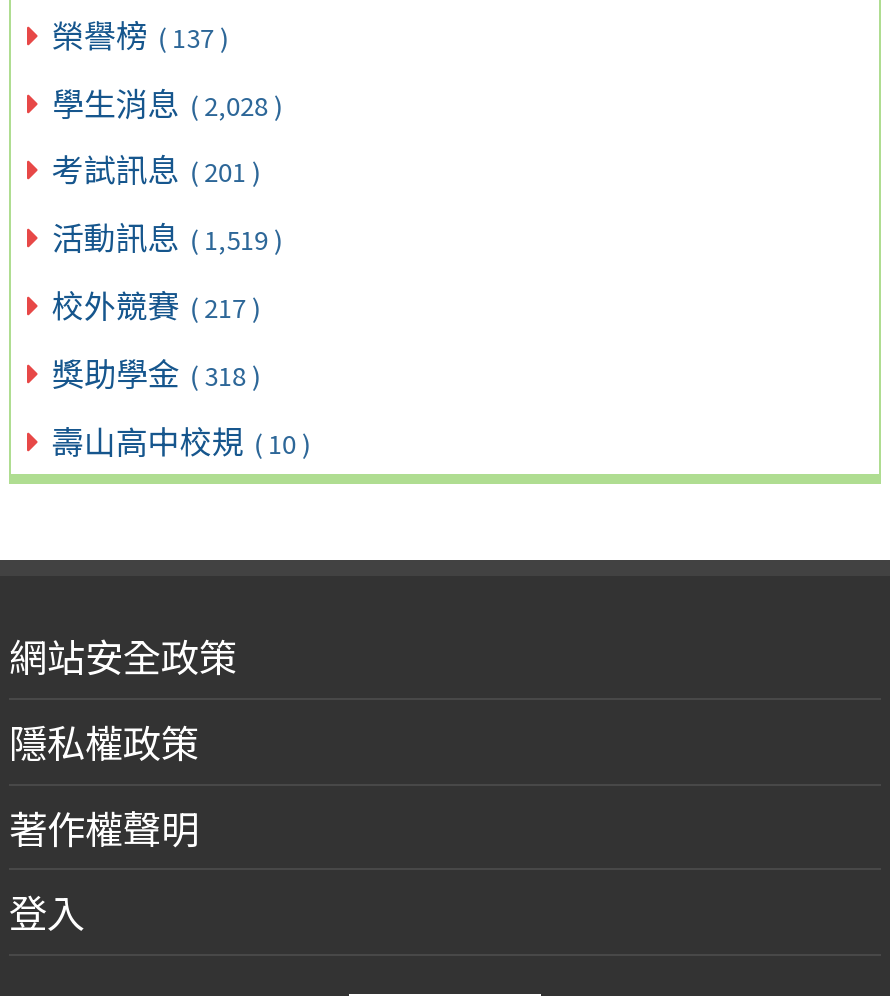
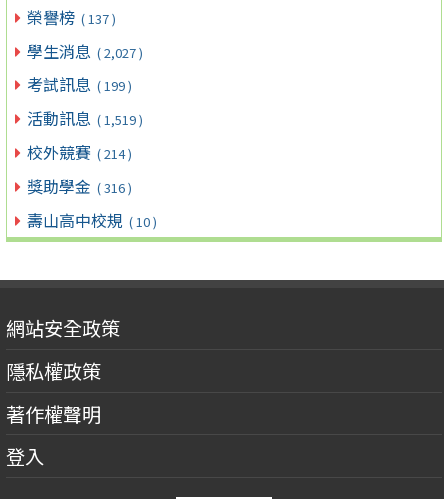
- 學生消息 ( 2,028 )
+ 學生消息 ( 2,027 )

- 考試訊息 ( 201 )
+ 考試訊息 ( 199 )

- 校外競賽 ( 217 )
+ 校外競賽 ( 214 )

- 獎助學金 ( 318 )
+ 獎助學金 ( 316 )
